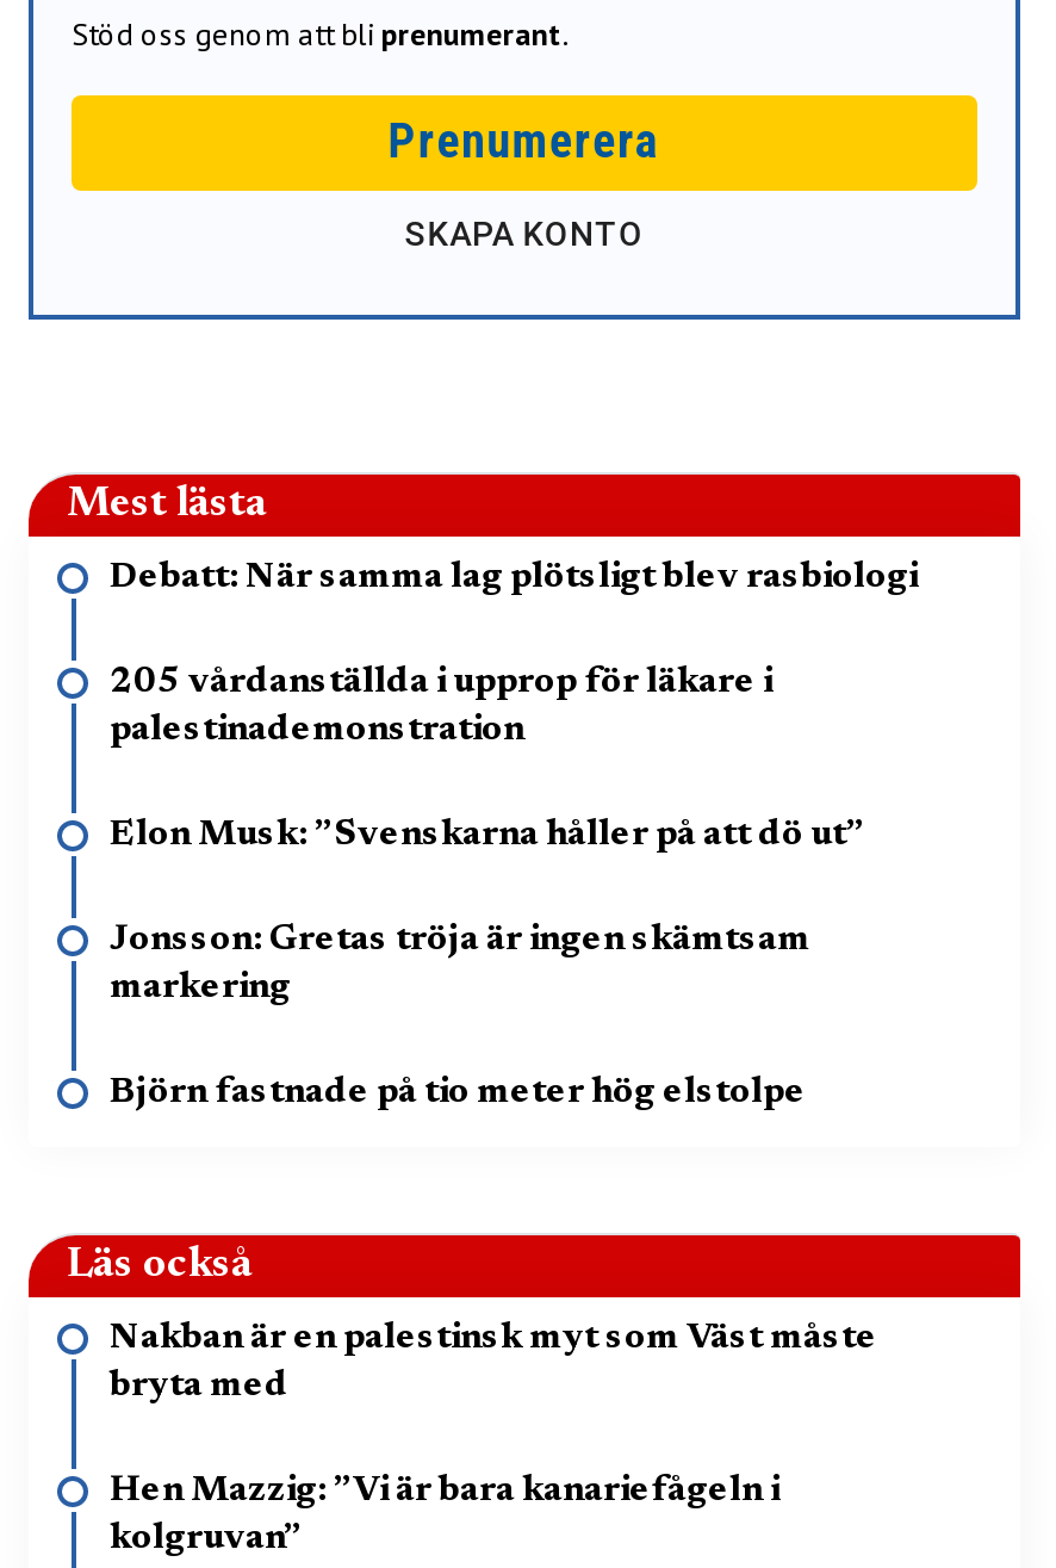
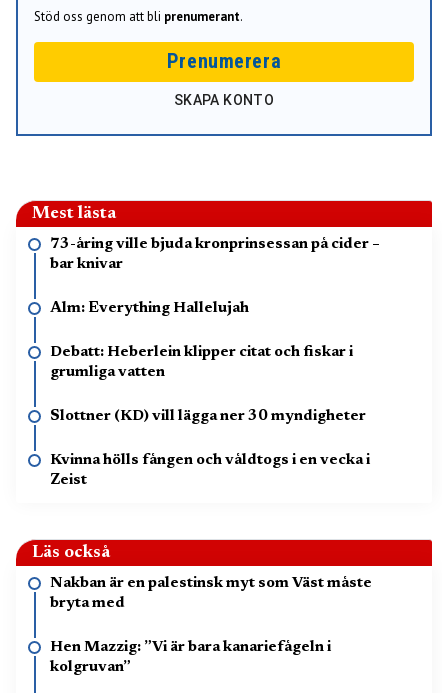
- Debatt: När samma lag plötsligt blev rasbiologi
+ 73-åring ville bjuda kronprinsessan på cider –
+ bar knivar

- 205 vårdanställda i upprop för läkare i
- palestinademonstration
+ Alm: Everything Hallelujah

- Elon Musk: ”Svenskarna håller på att dö ut”
+ Debatt: Heberlein klipper citat och fiskar i
+ grumliga vatten

- Jonsson: Gretas tröja är ingen skämtsam
- markering
+ Slottner (KD) vill lägga ner 30 myndigheter

- Björn fastnade på tio meter hög elstolpe
+ Kvinna hölls fången och våldtogs i en vecka i
+ Zeist
